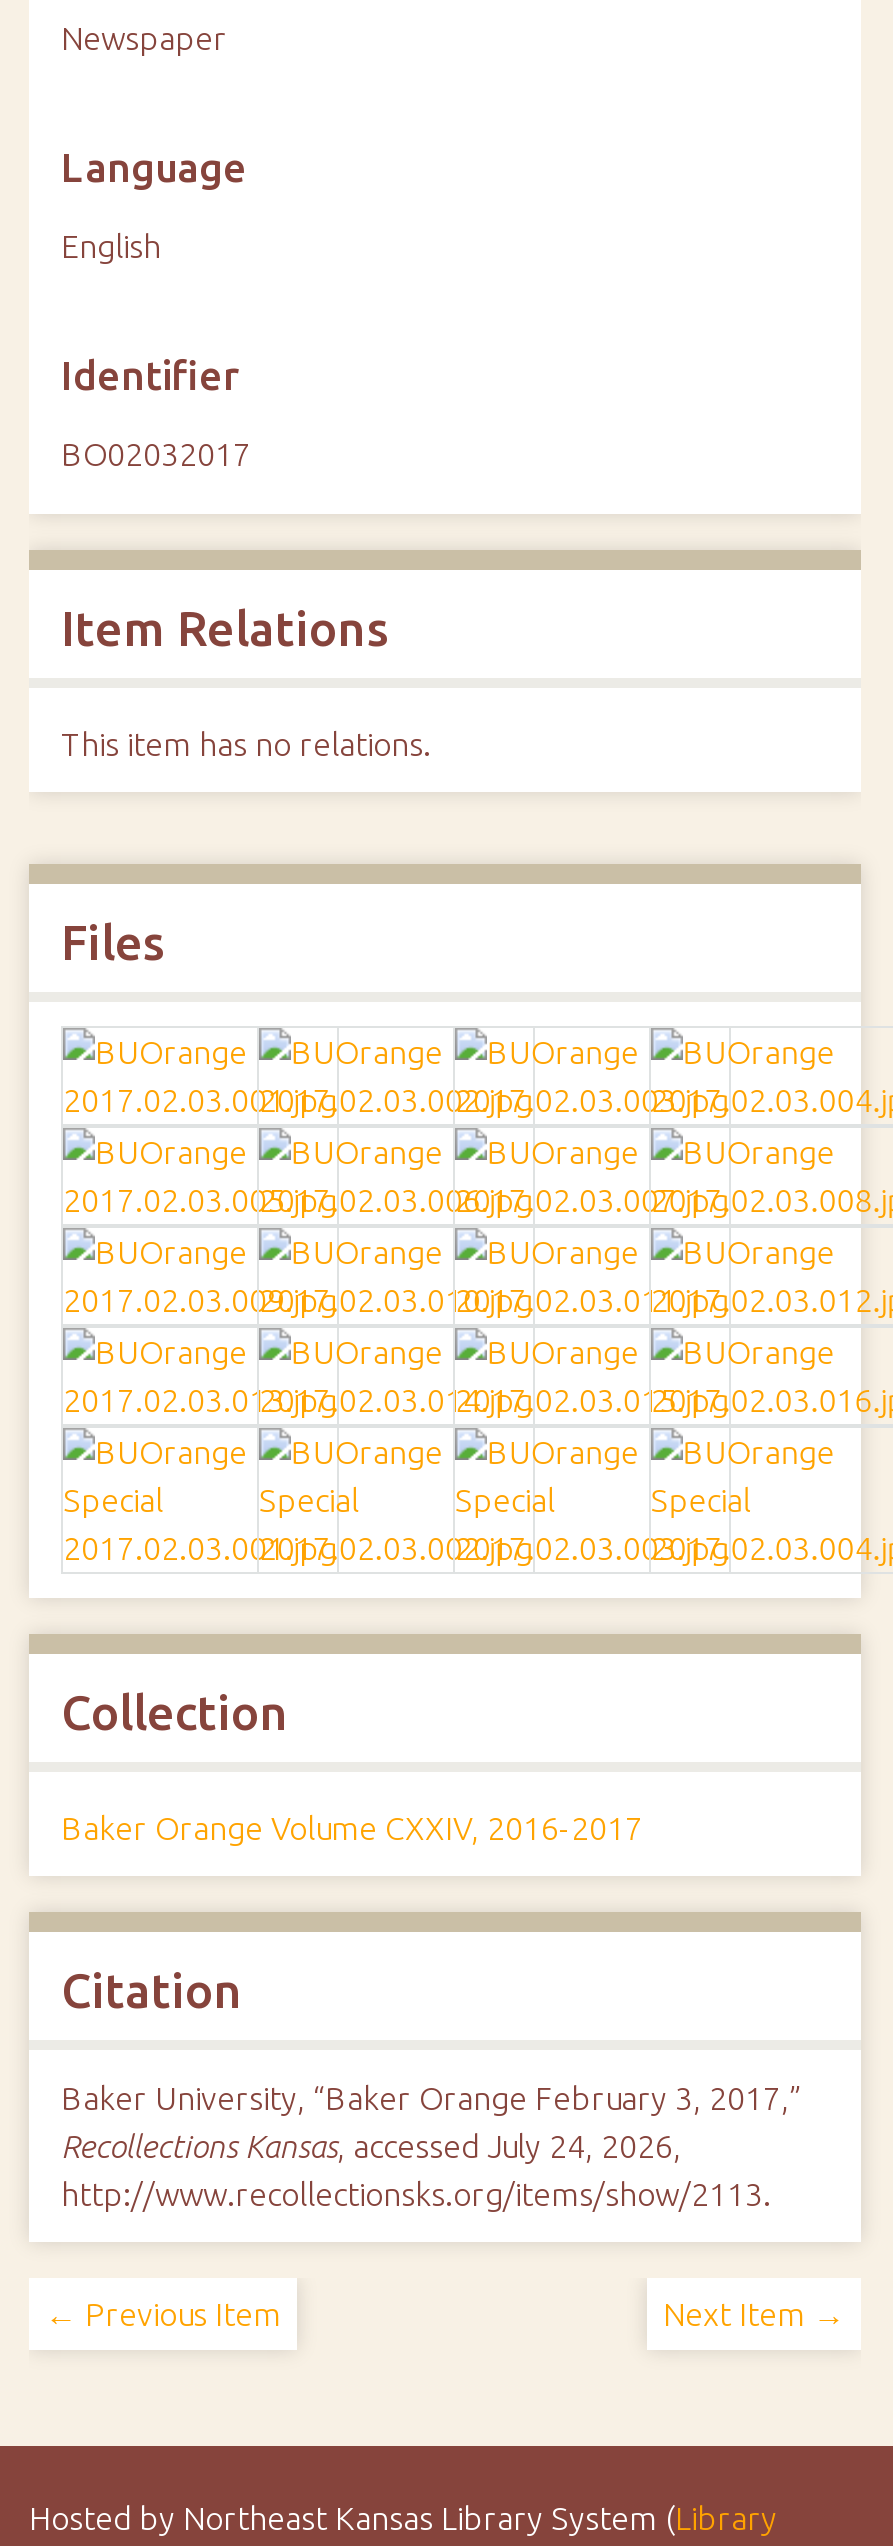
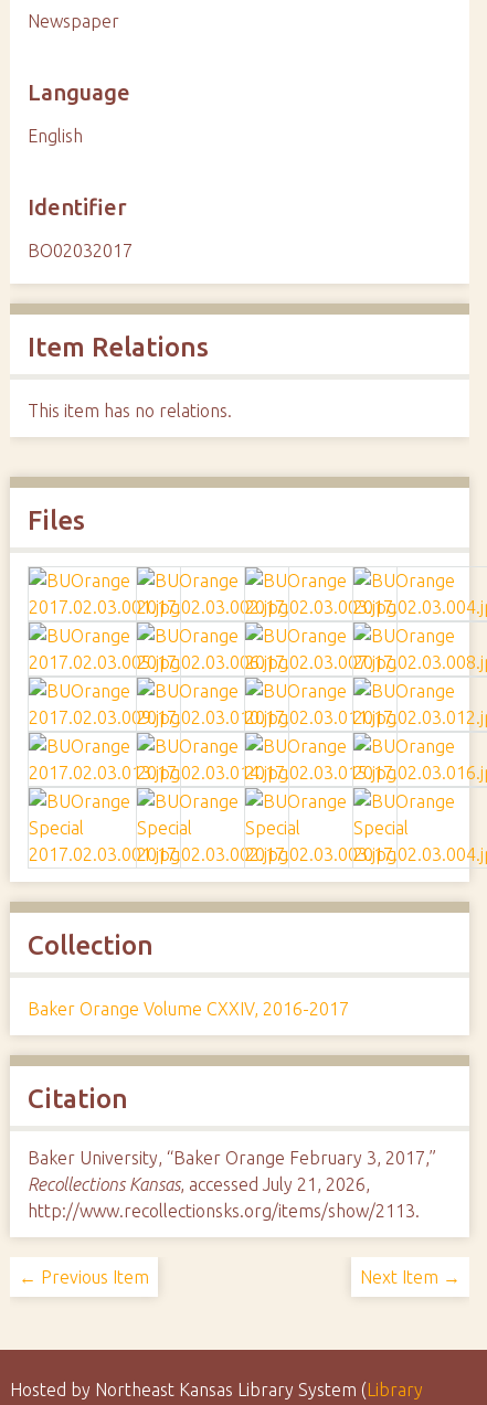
- Recollections Kansas, accessed July 24, 2026,
+ Recollections Kansas, accessed July 21, 2026,
